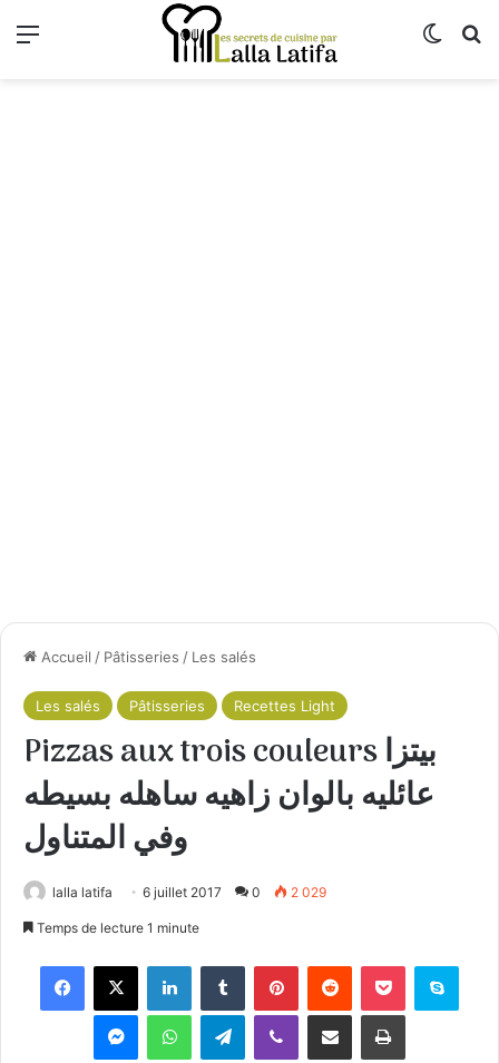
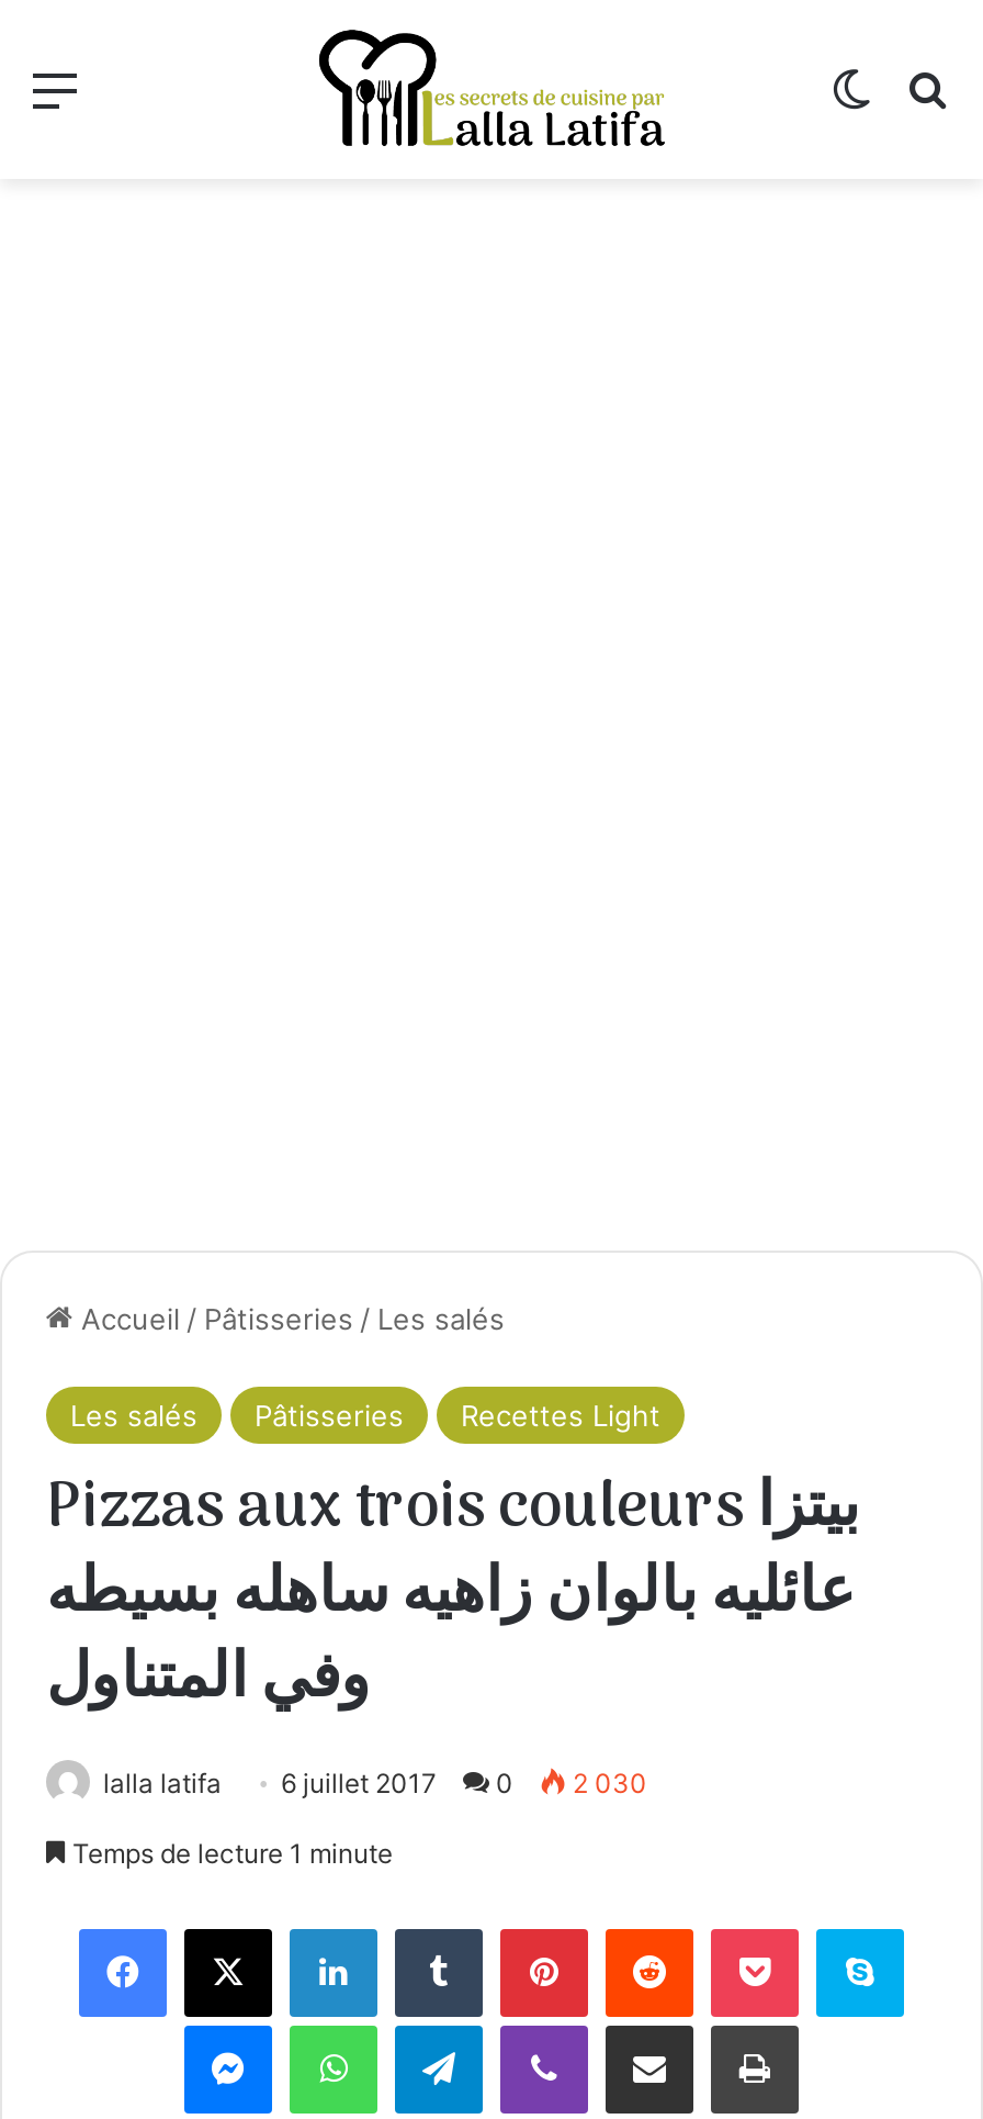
- lalla latifa 6 juillet 2017 0 2 029
+ lalla latifa 6 juillet 2017 0 2 030
